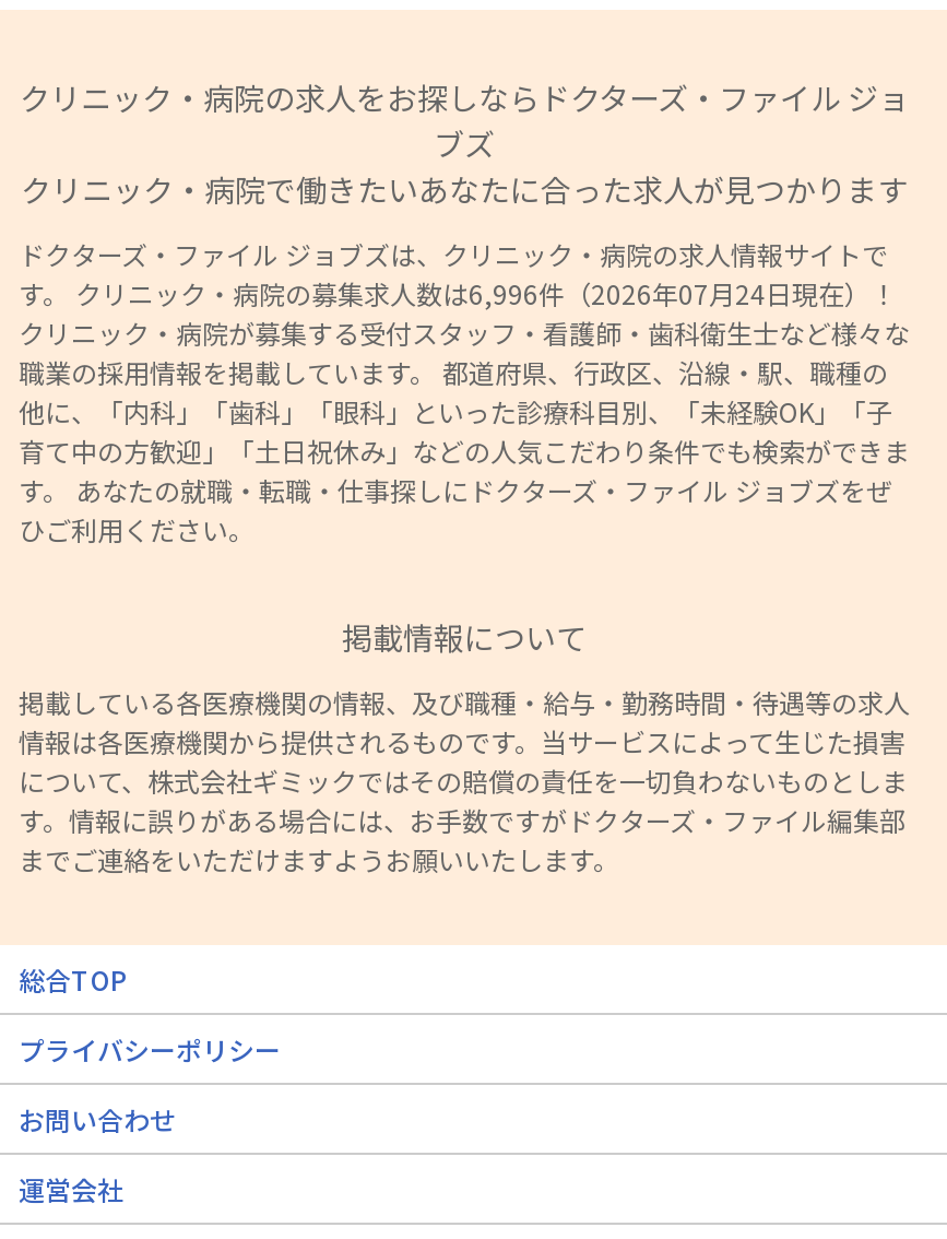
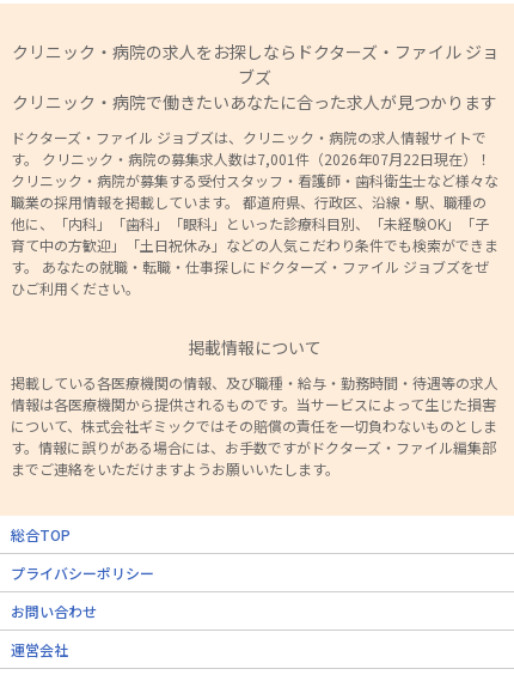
- す。 クリニック・病院の募集求人数は6,996件（2026年07月24日現在）！
+ す。 クリニック・病院の募集求人数は7,001件（2026年07月22日現在）！
